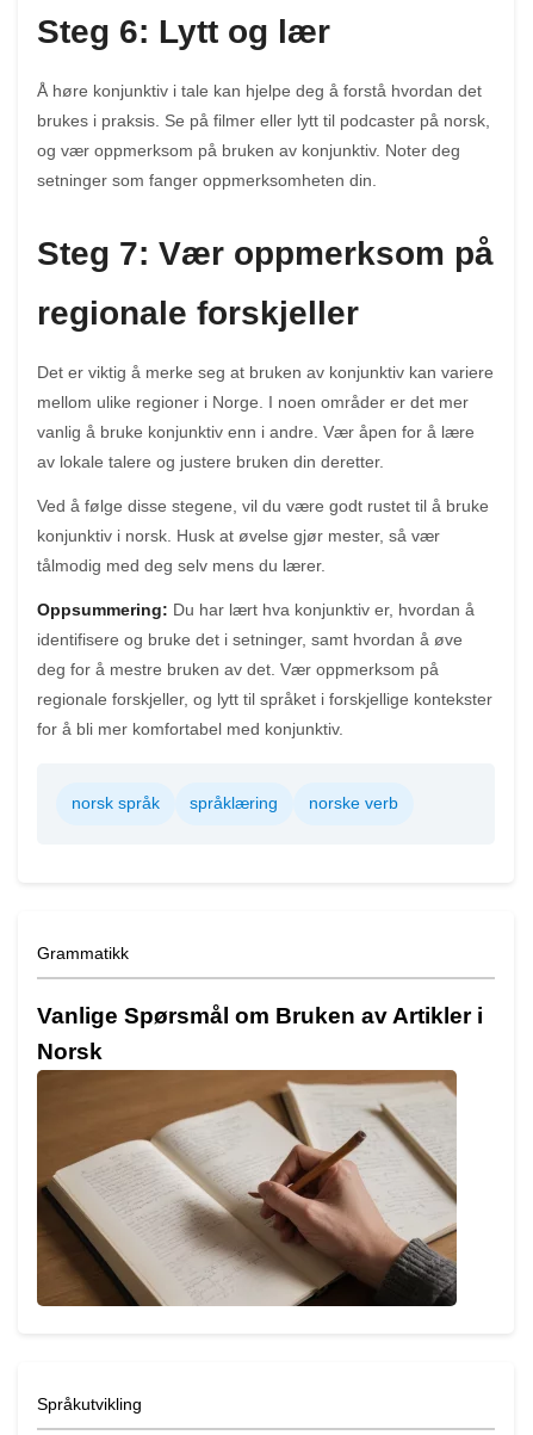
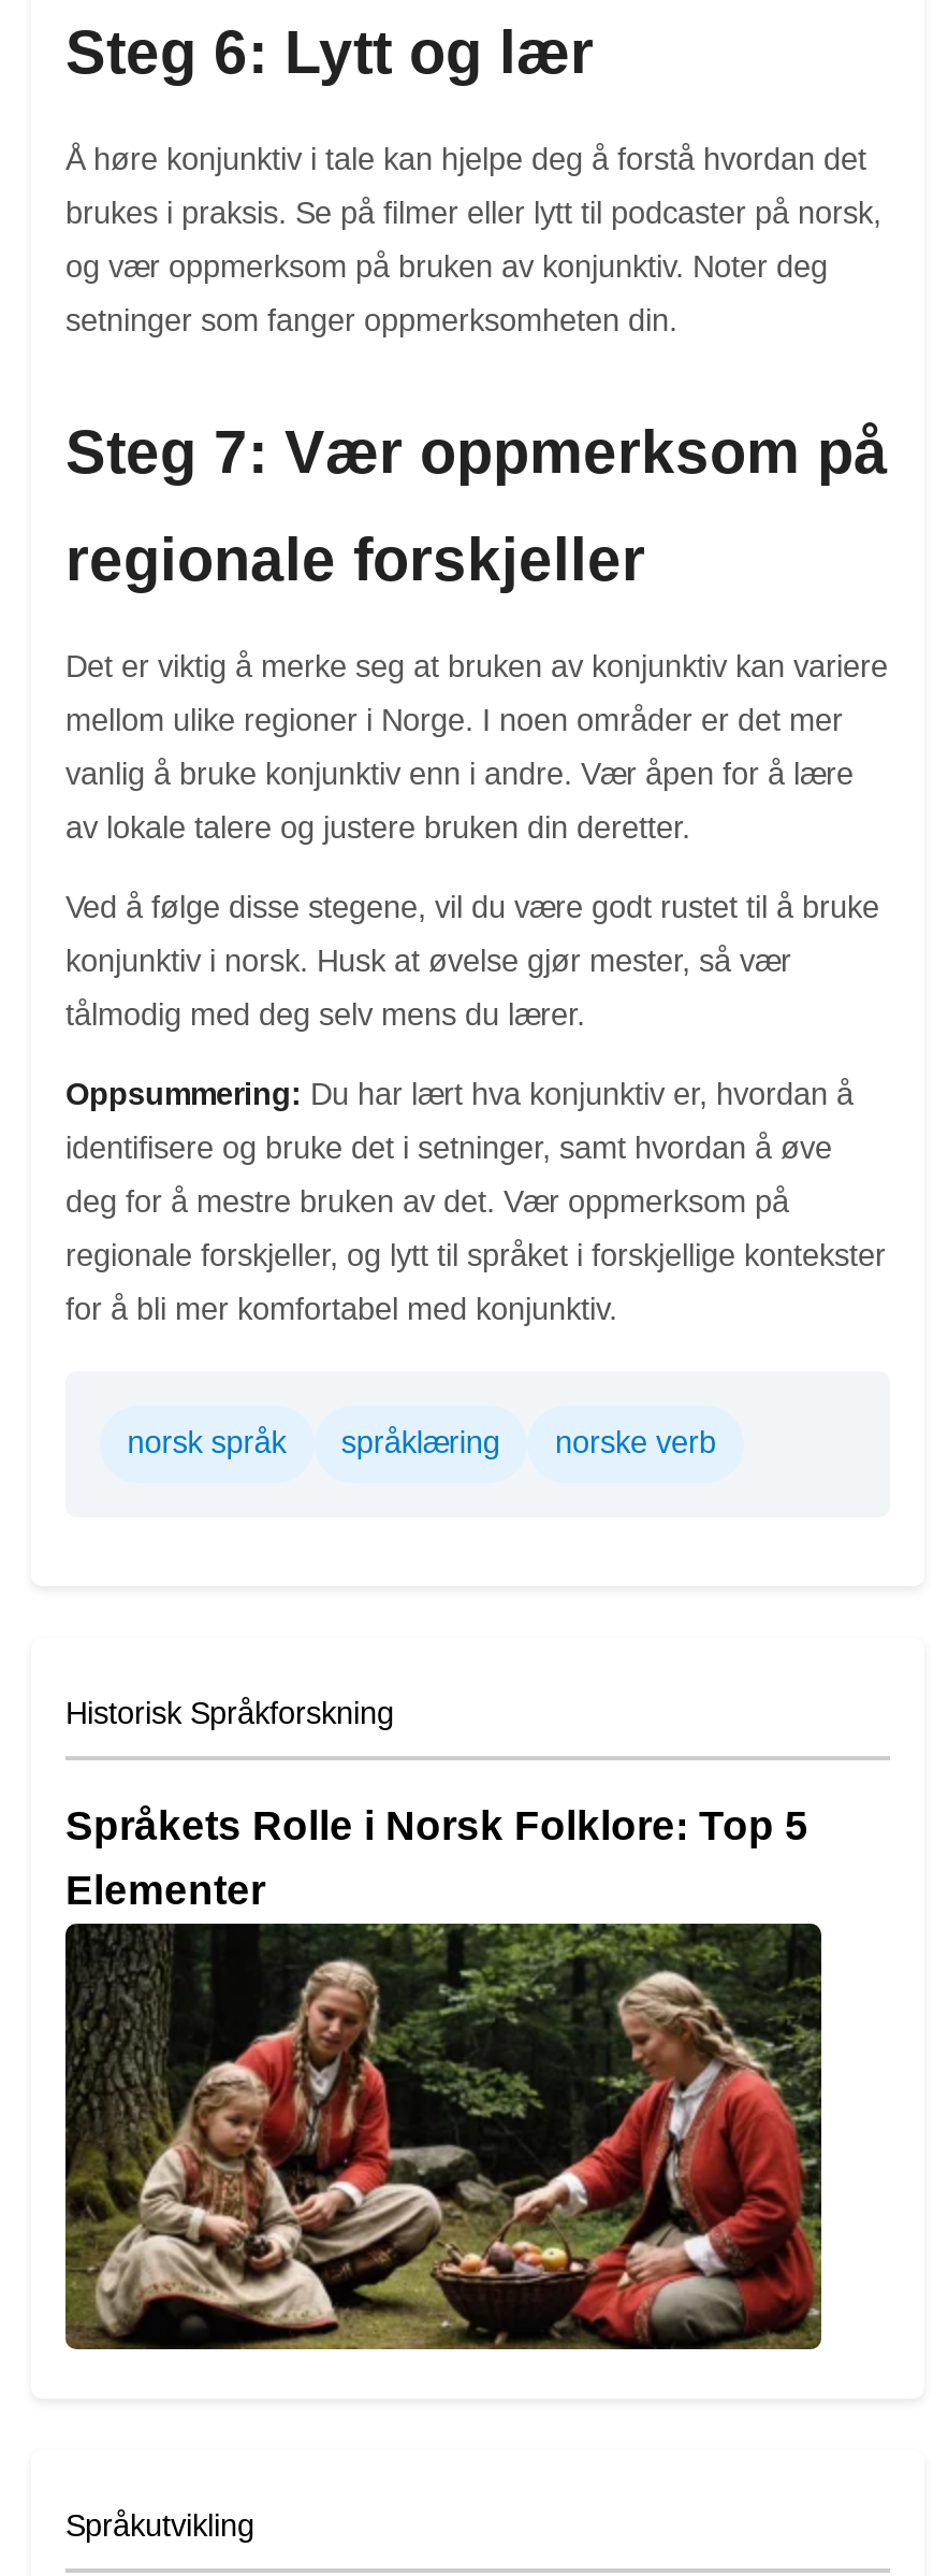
- Grammatikk
+ Historisk Språkforskning

- Vanlige Spørsmål om Bruken av Artikler i
- Norsk
+ Språkets Rolle i Norsk Folklore: Top 5
+ Elementer

- [image]
+ [image]
